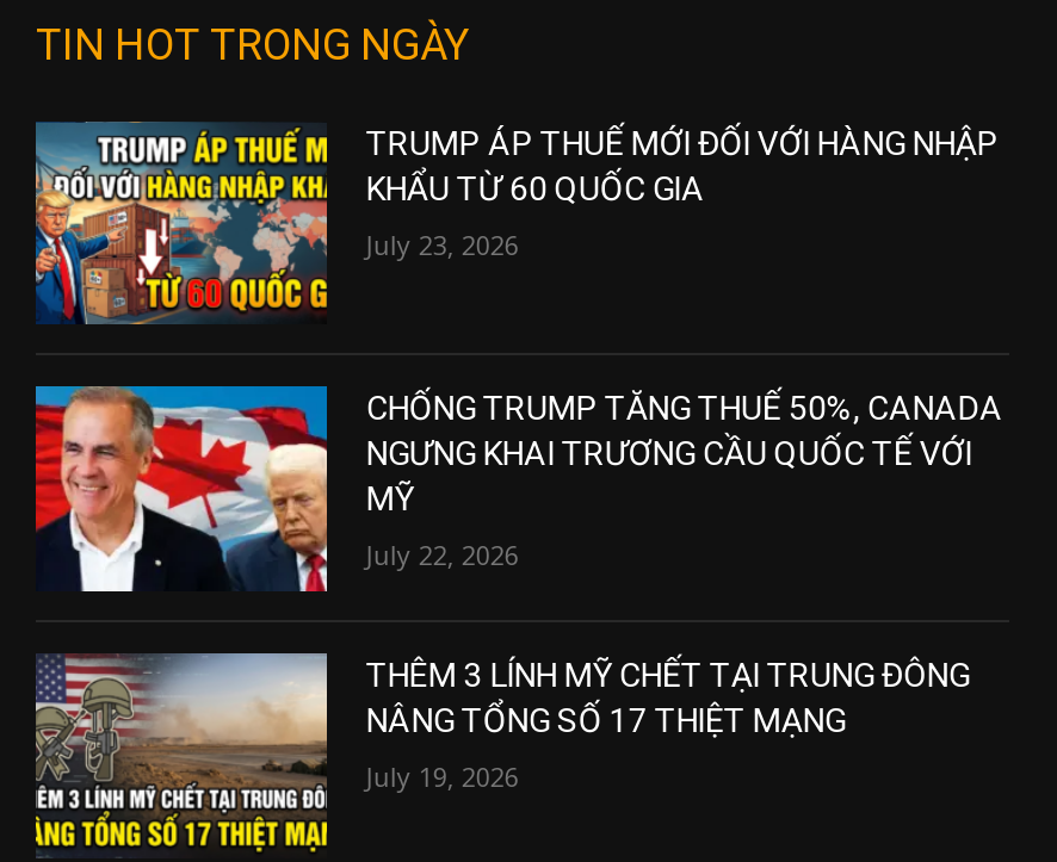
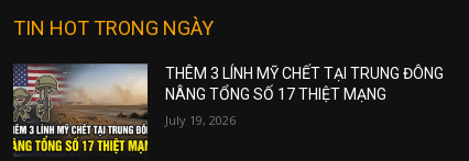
- [image]
- TRUMP ÁP THUẾ MỚI ĐỐI VỚI HÀNG NHẬP
- KHẨU TỪ 60 QUỐC GIA
- July 23, 2026

- [image]
- CHỐNG TRUMP TĂNG THUẾ 50%, CANADA
- NGƯNG KHAI TRƯƠNG CẦU QUỐC TẾ VỚI
- MỸ
- July 22, 2026
